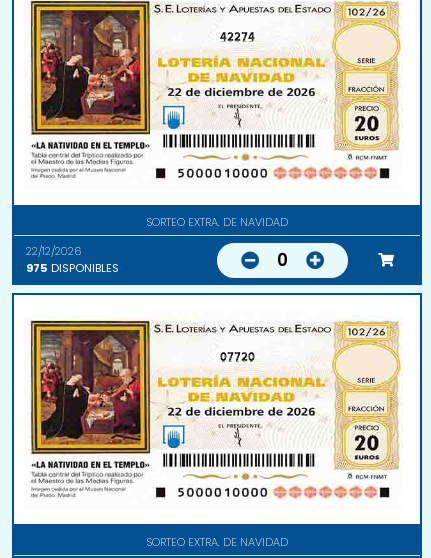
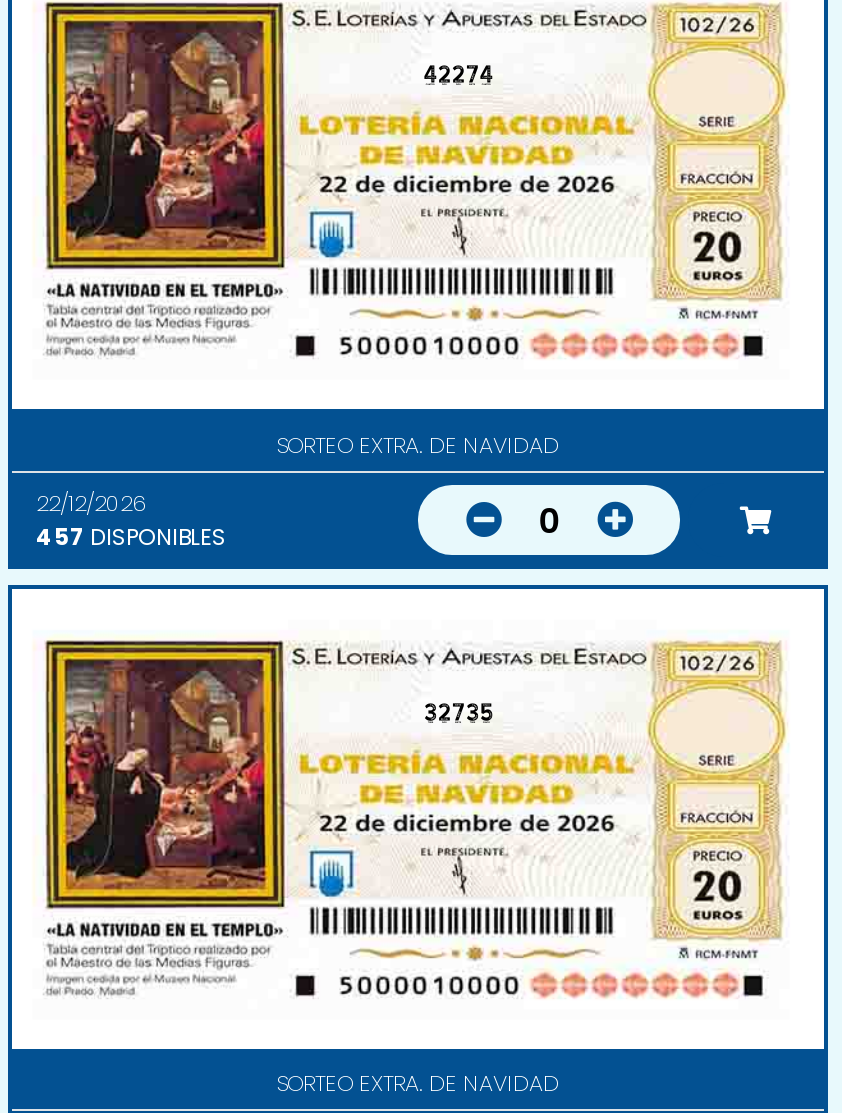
- 975 DISPONIBLES
+ 457 DISPONIBLES

- 07720
+ 32735
